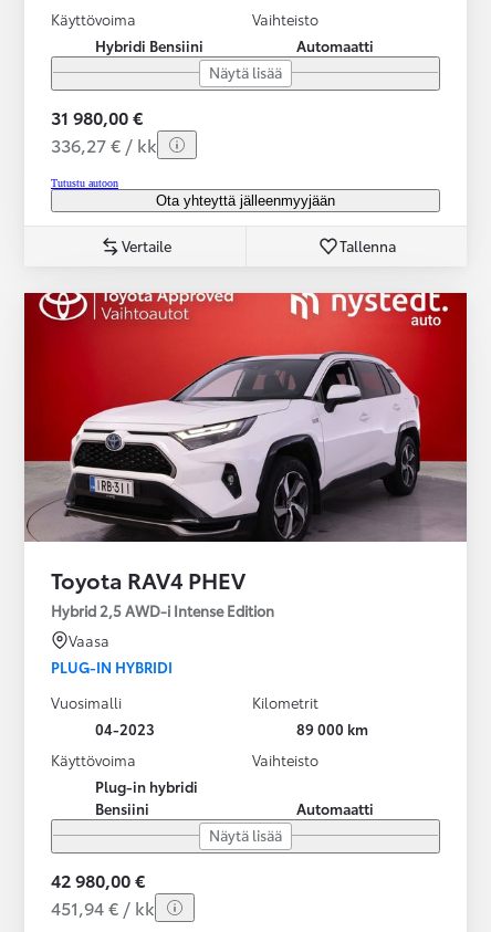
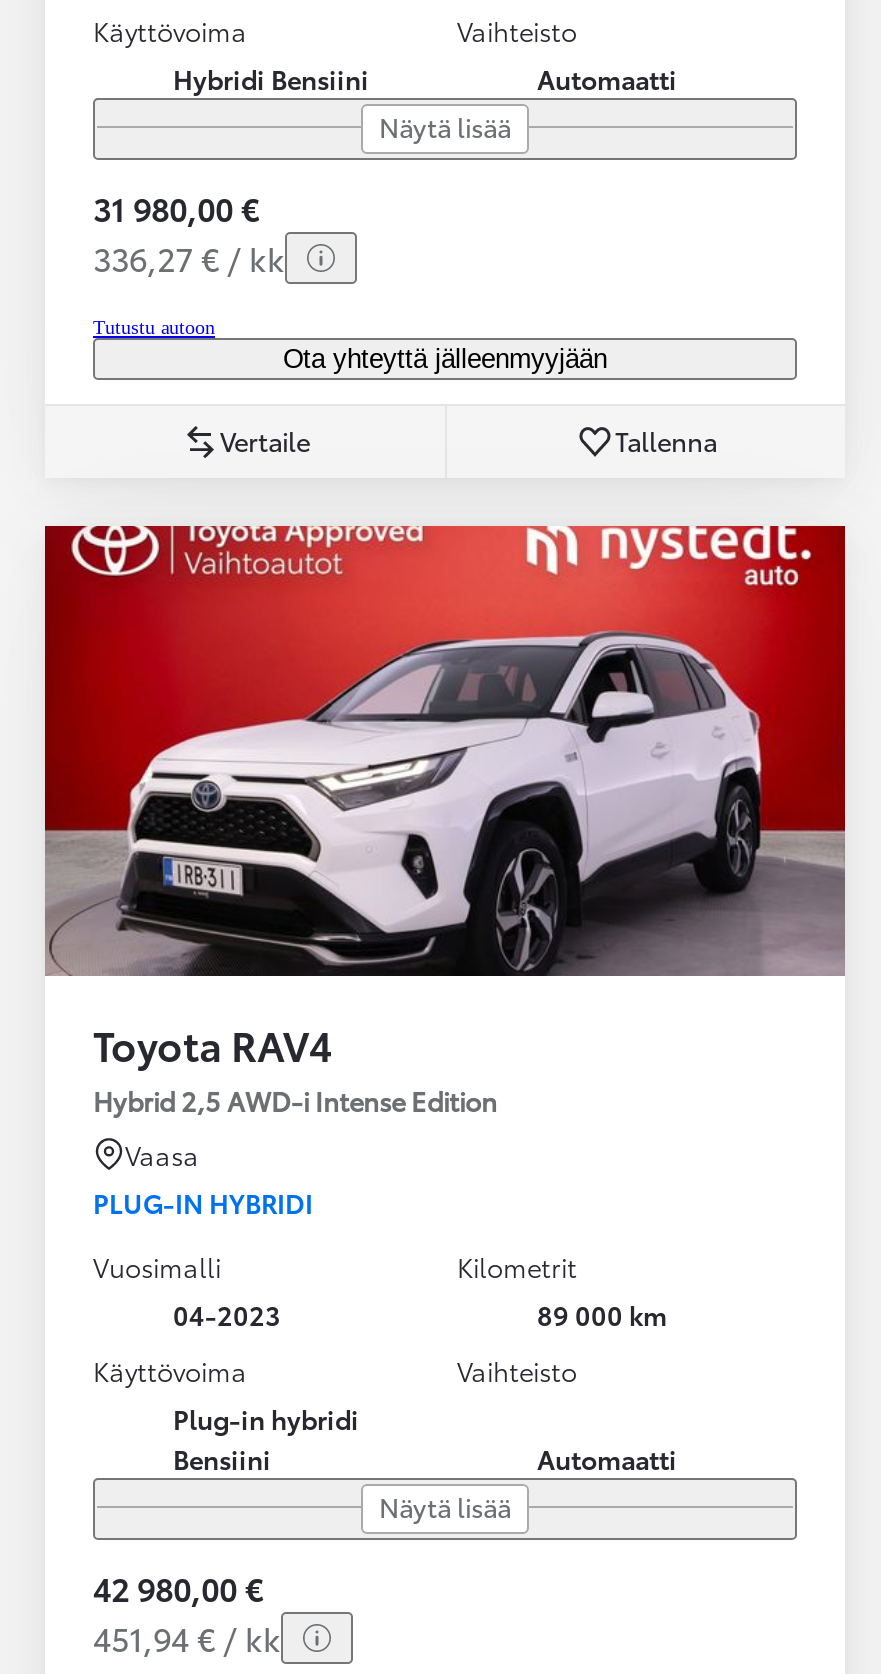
- Toyota RAV4 PHEV
+ Toyota RAV4
